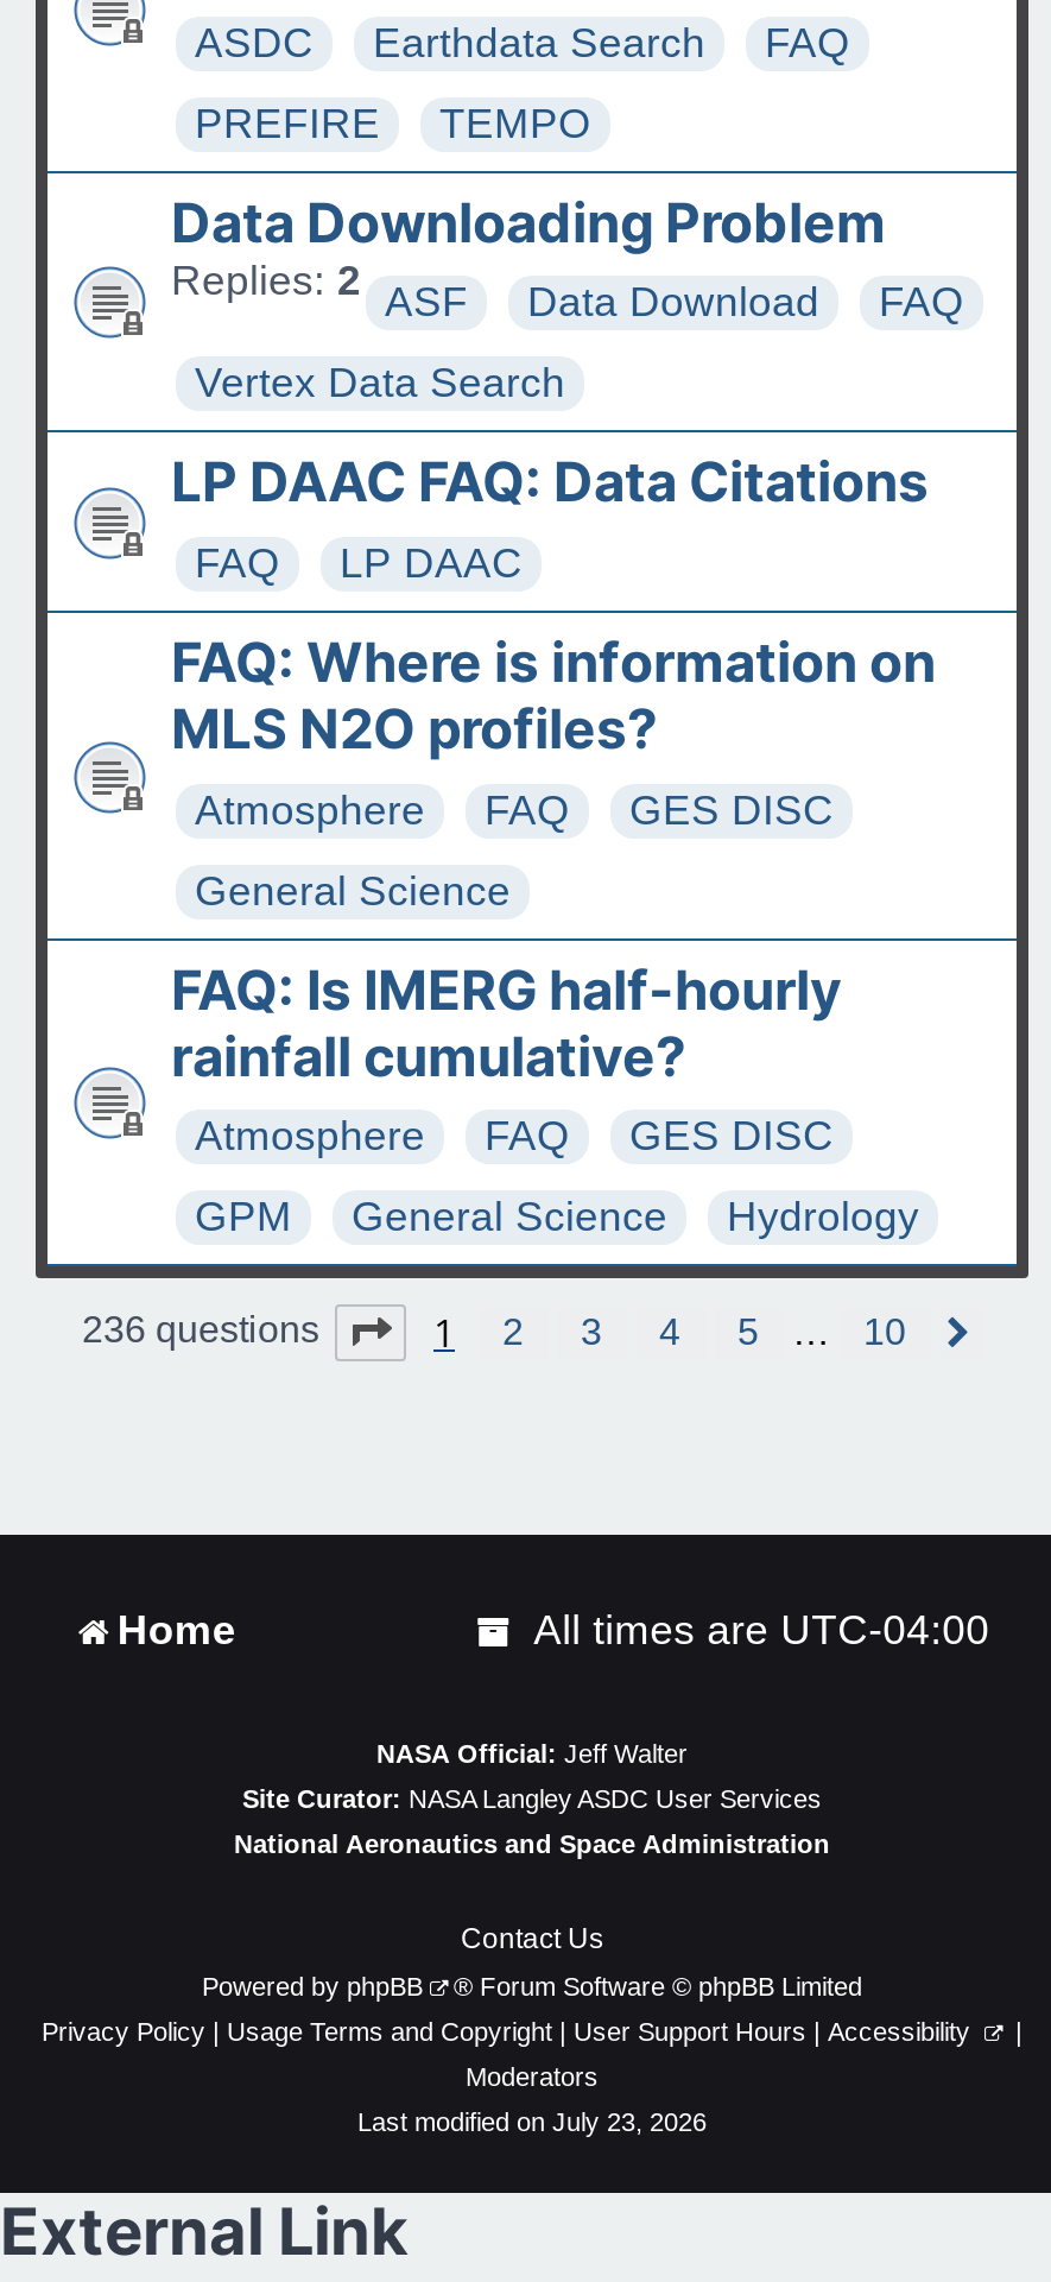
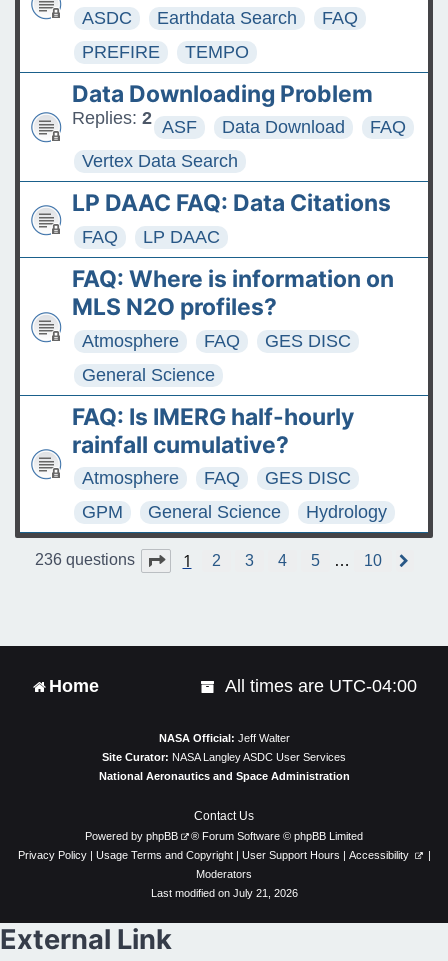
- Last modified on July 23, 2026
+ Last modified on July 21, 2026
